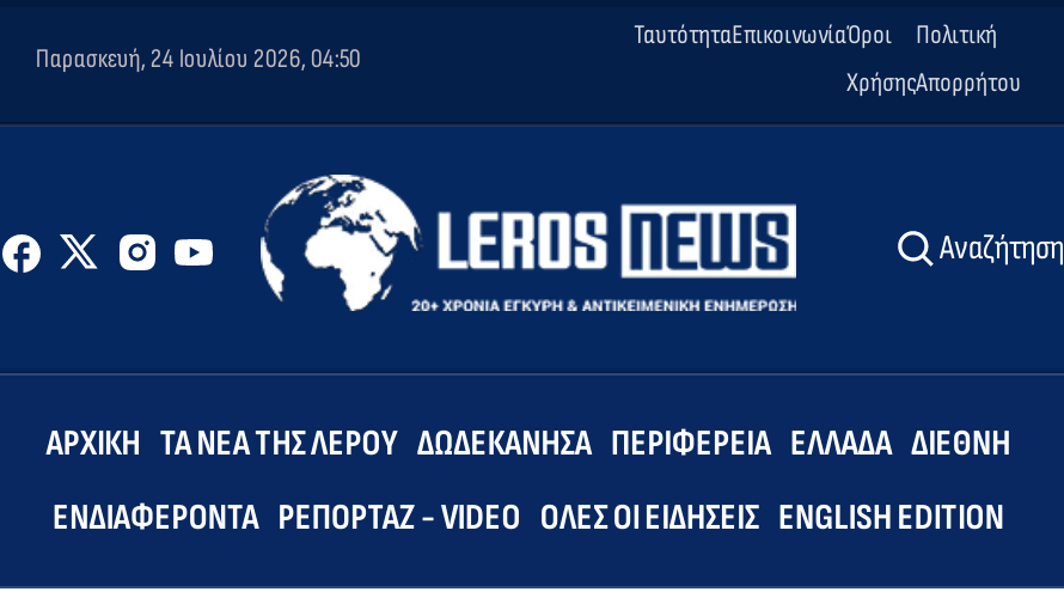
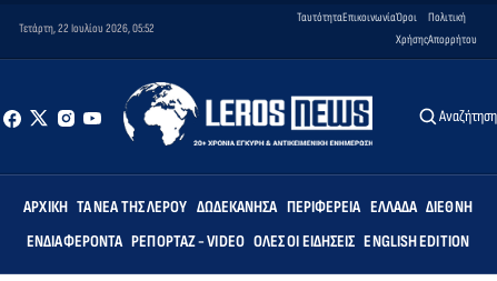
- Παρασκευή, 24 Ιουλίου 2026, 04:50
+ Τετάρτη, 22 Ιουλίου 2026, 05:52
